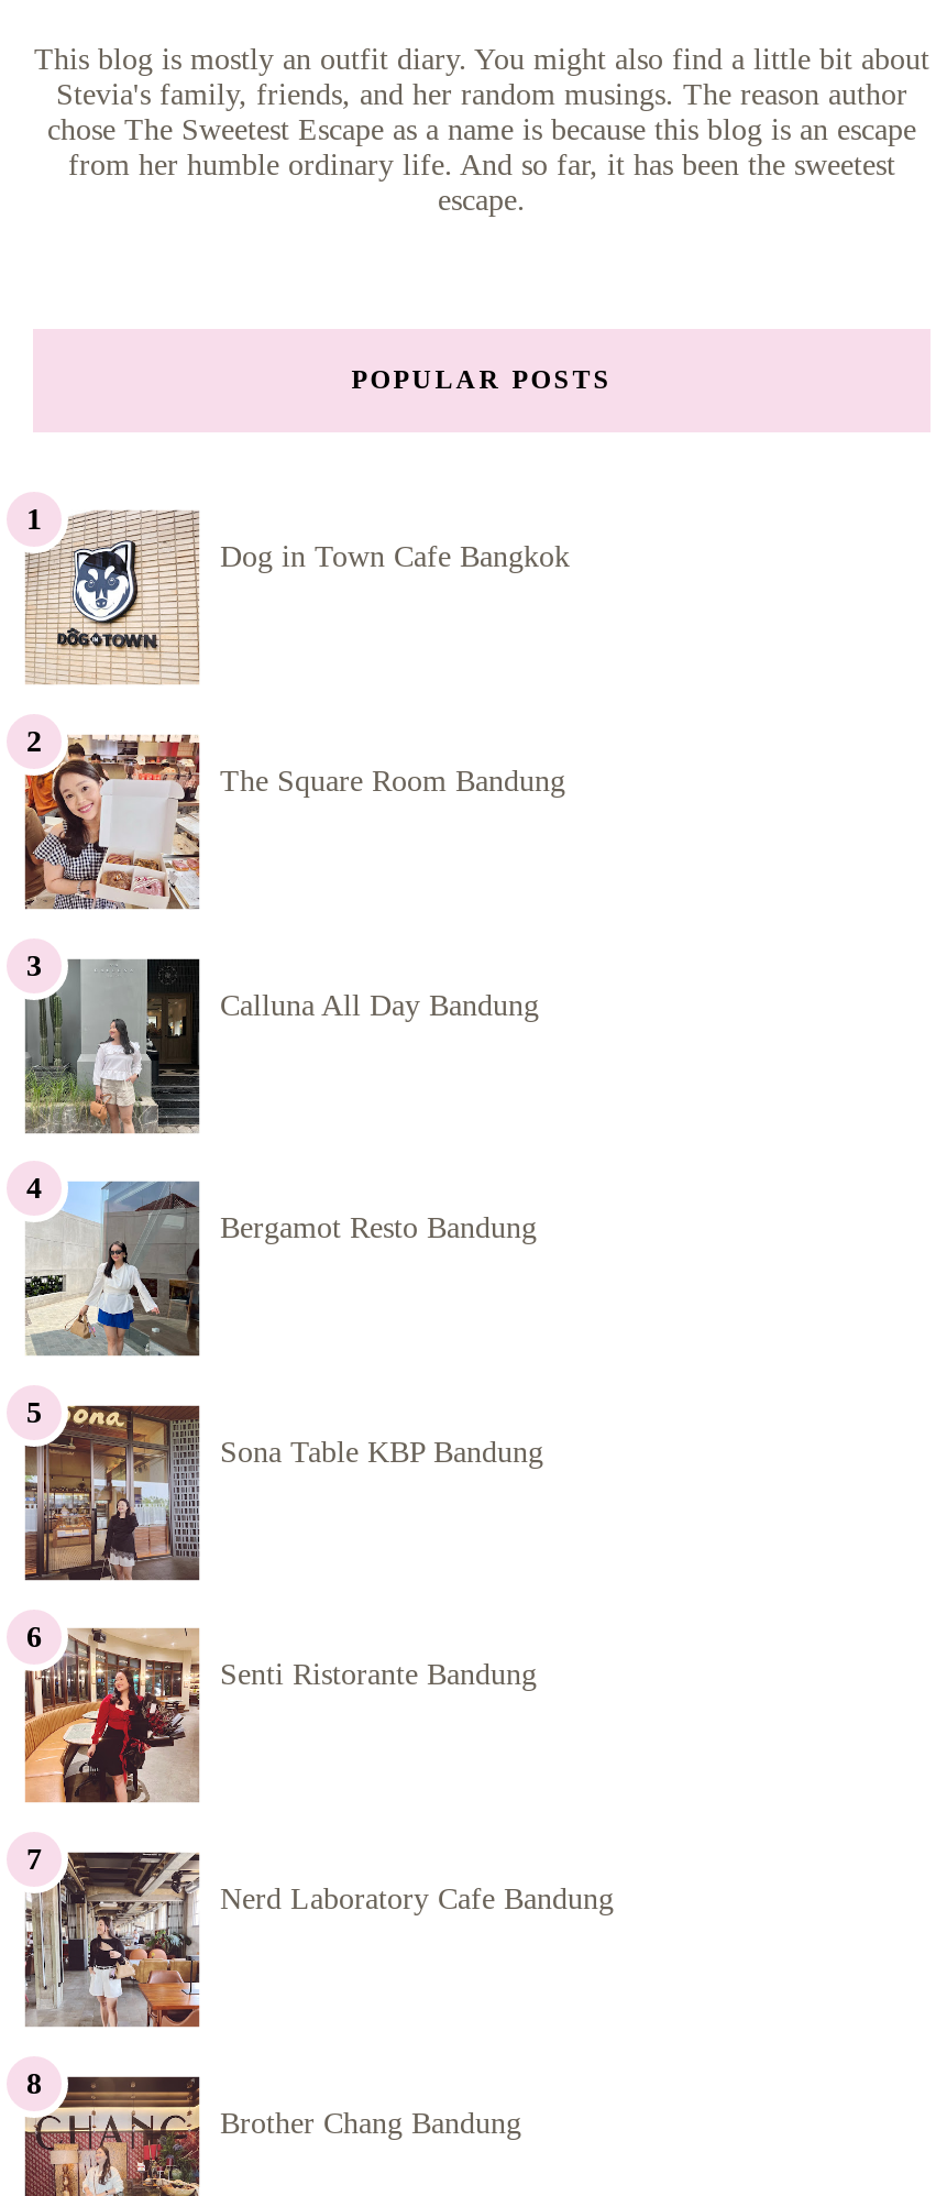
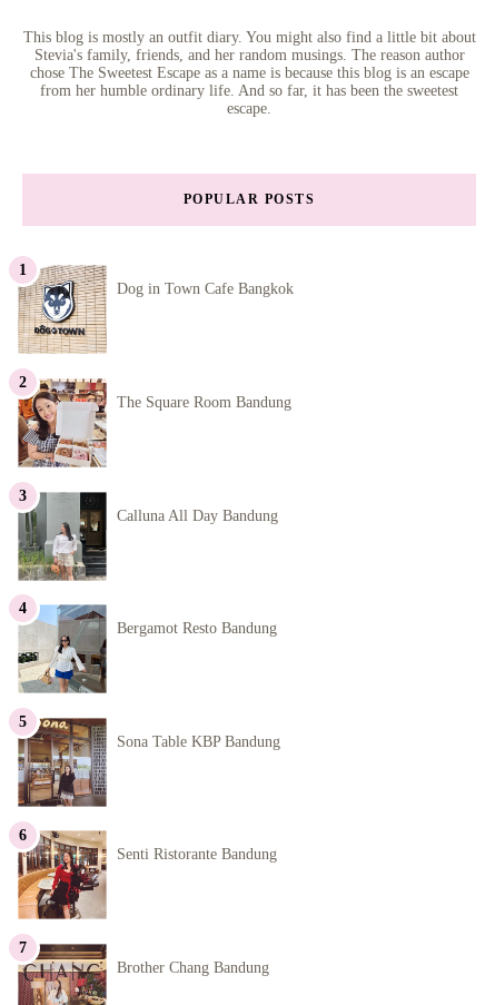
- [image]
- Nerd Laboratory Cafe Bandung
